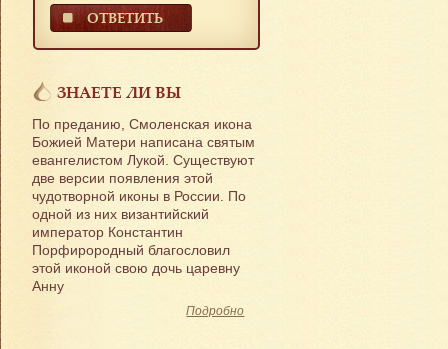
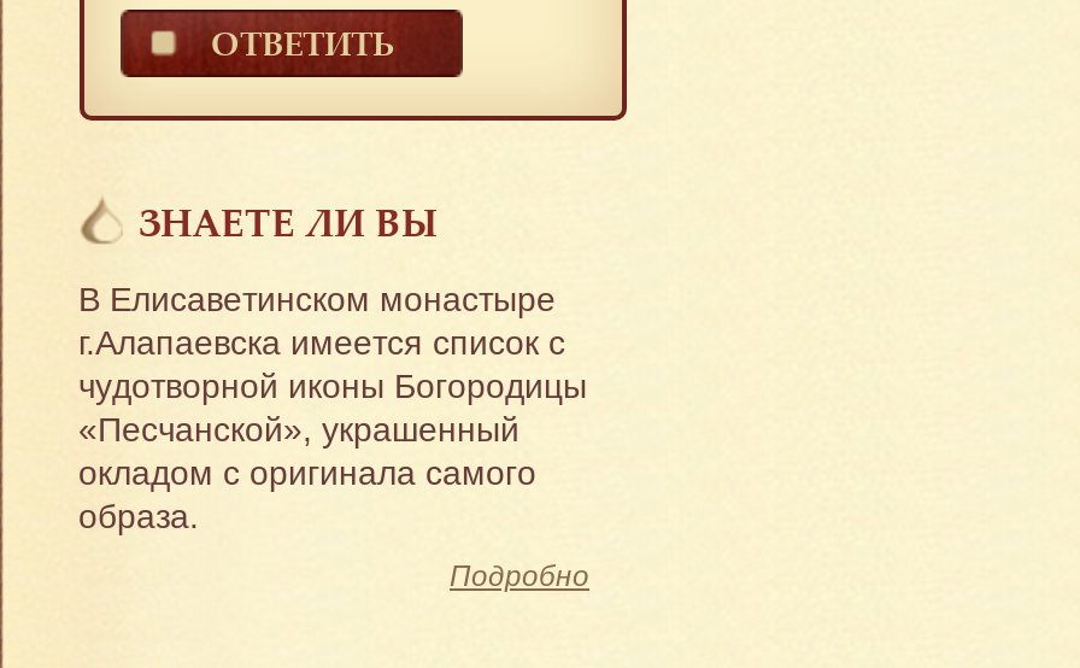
- По преданию, Смоленская икона
- Божией Матери написана святым
- евангелистом Лукой. Существуют
- две версии появления этой
- чудотворной иконы в России. По
- одной из них византийский
- император Константин
- Порфирородный благословил
- этой иконой свою дочь царевну
- Анну
+ В Елисаветинском монастыре
+ г.Алапаевска имеется список с
+ чудотворной иконы Богородицы
+ «Песчанской», украшенный
+ окладом с оригинала самого
+ образа.
